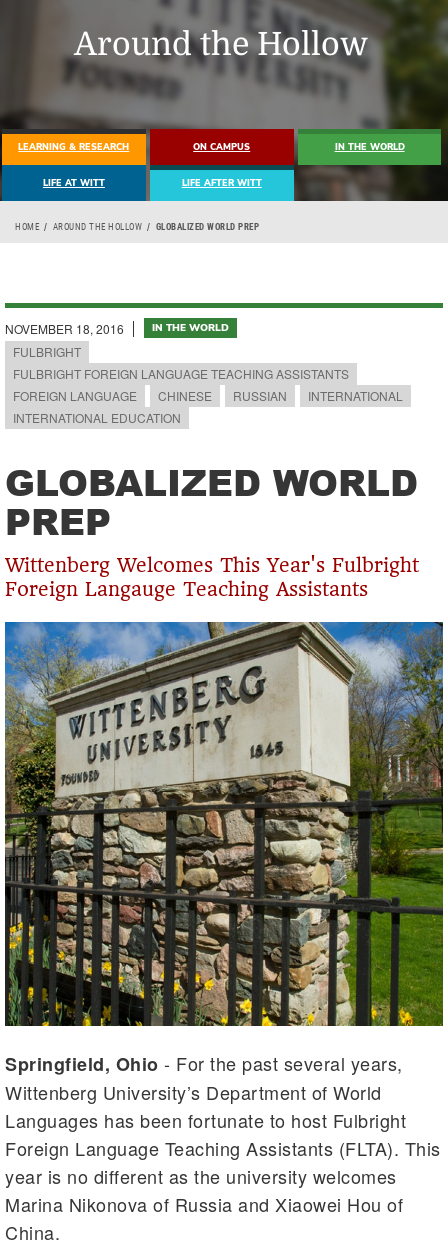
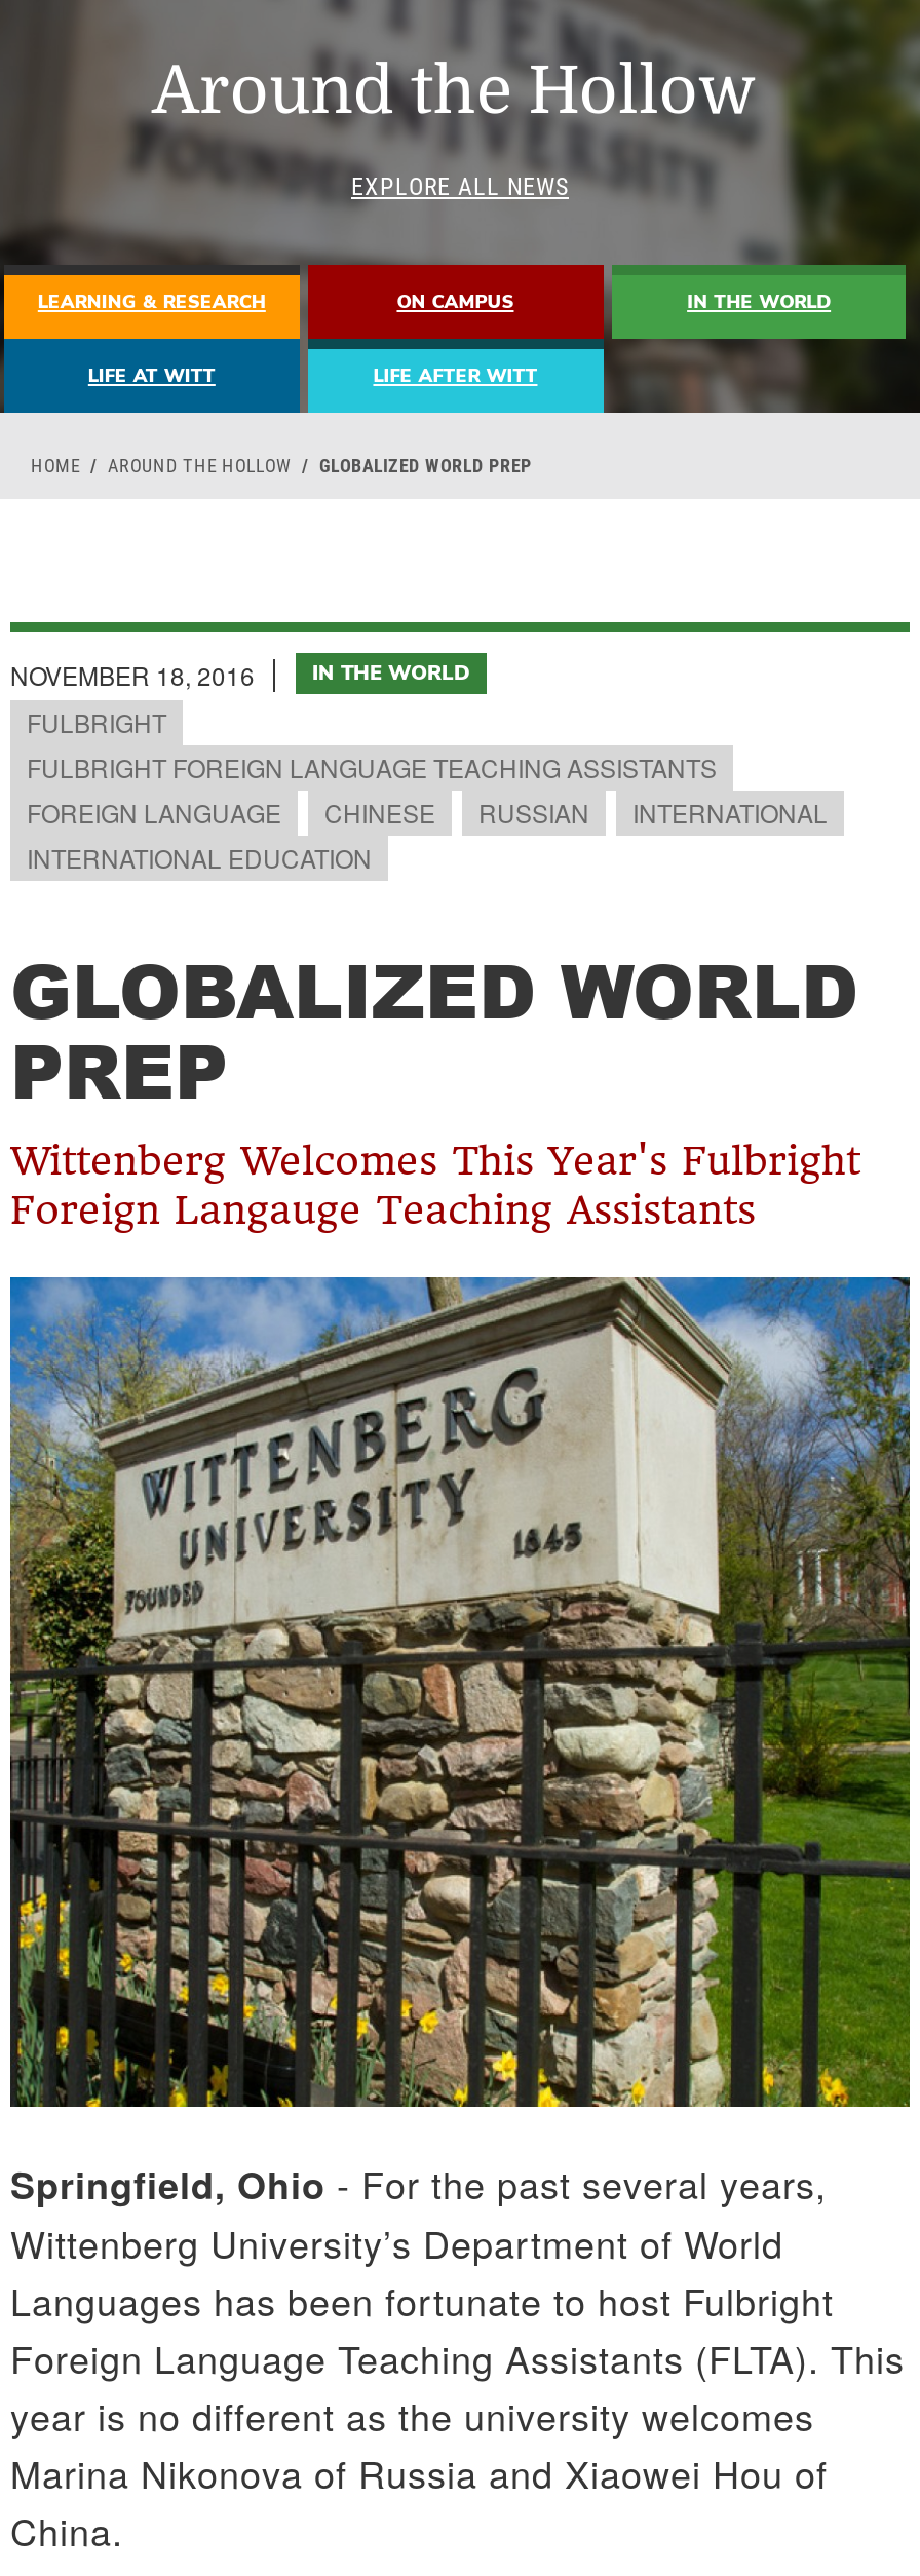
+ EXPLORE ALL NEWS
